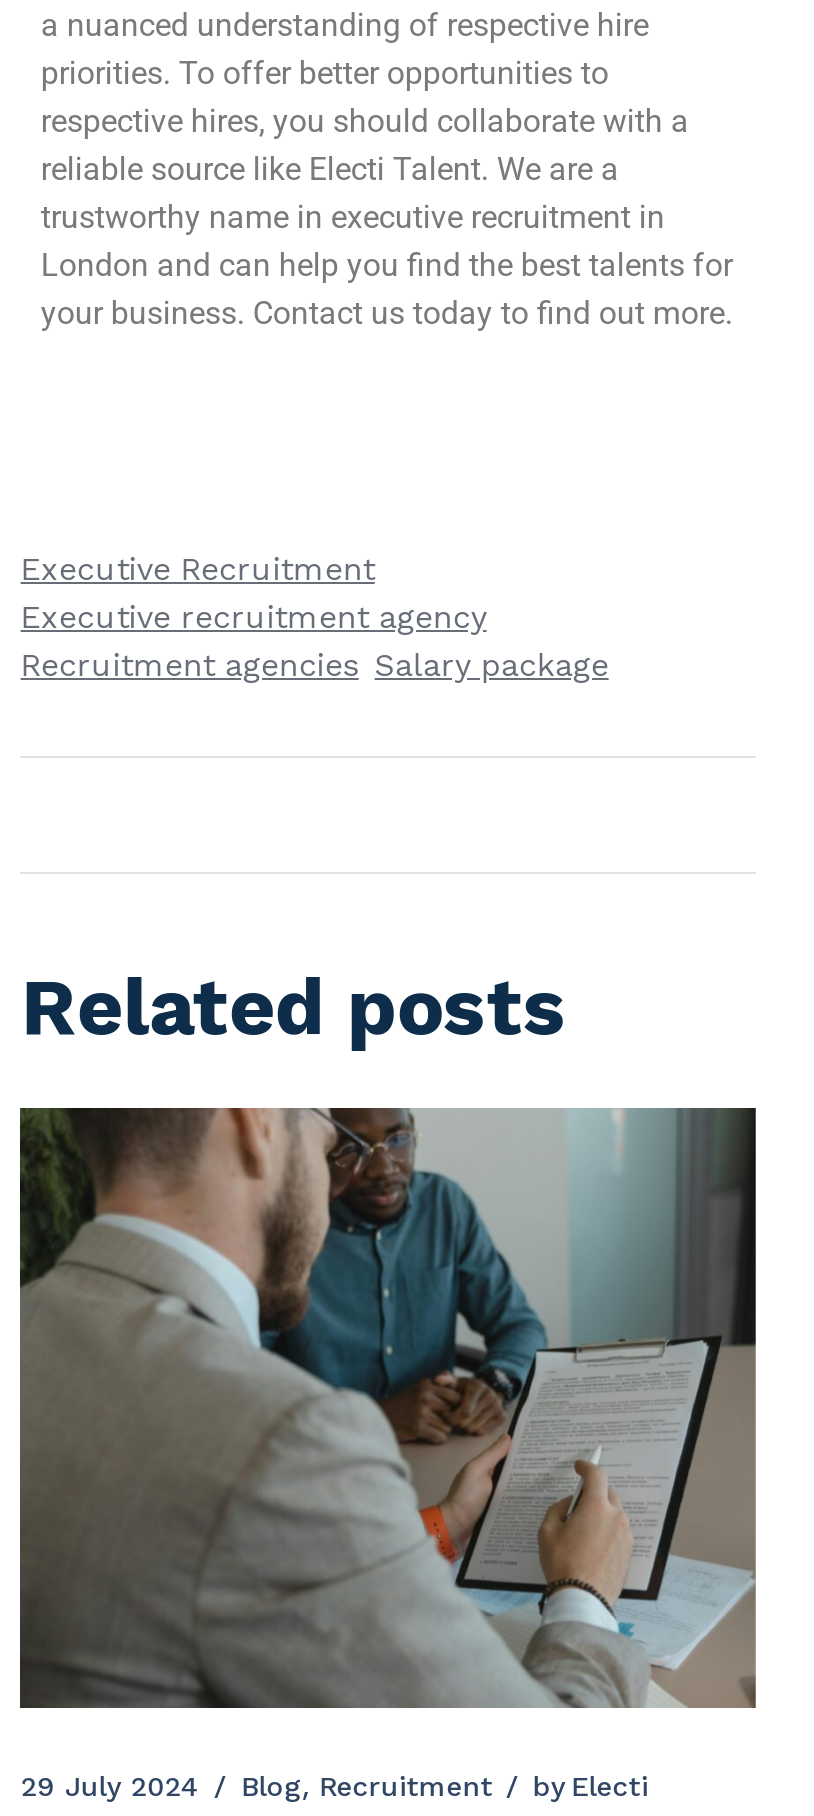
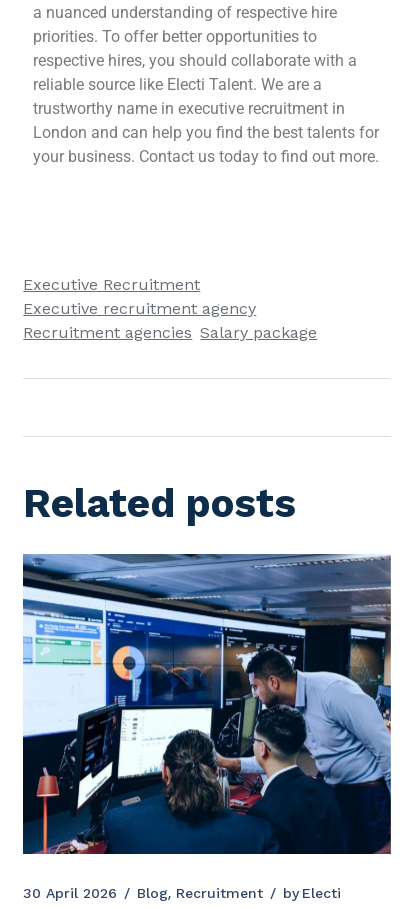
- [image]
- 29 July 2024 Blog Recruitment by Electi
+ [image]
+ 30 April 2026 Blog Recruitment by Electi
